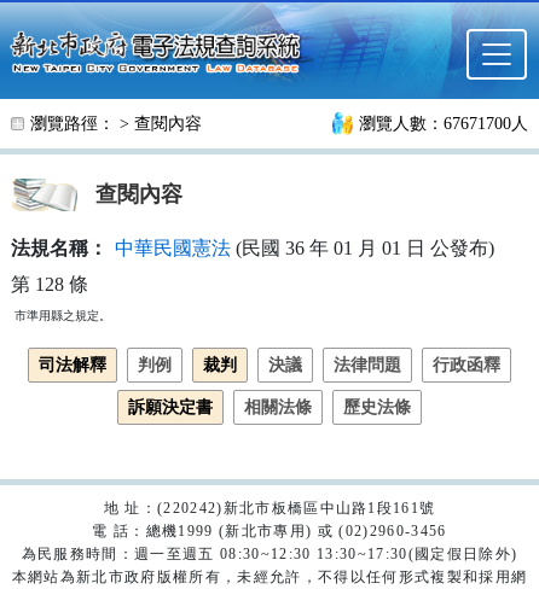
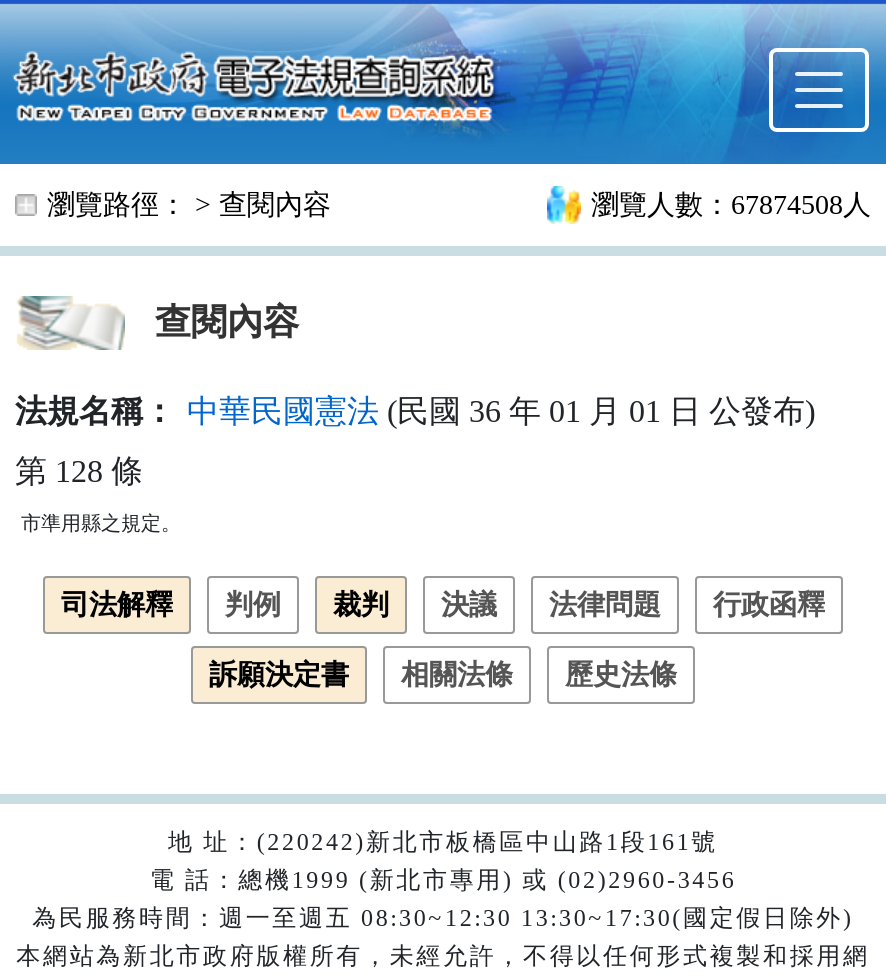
- 瀏覽人數：67671700人
+ 瀏覽人數：67874508人
